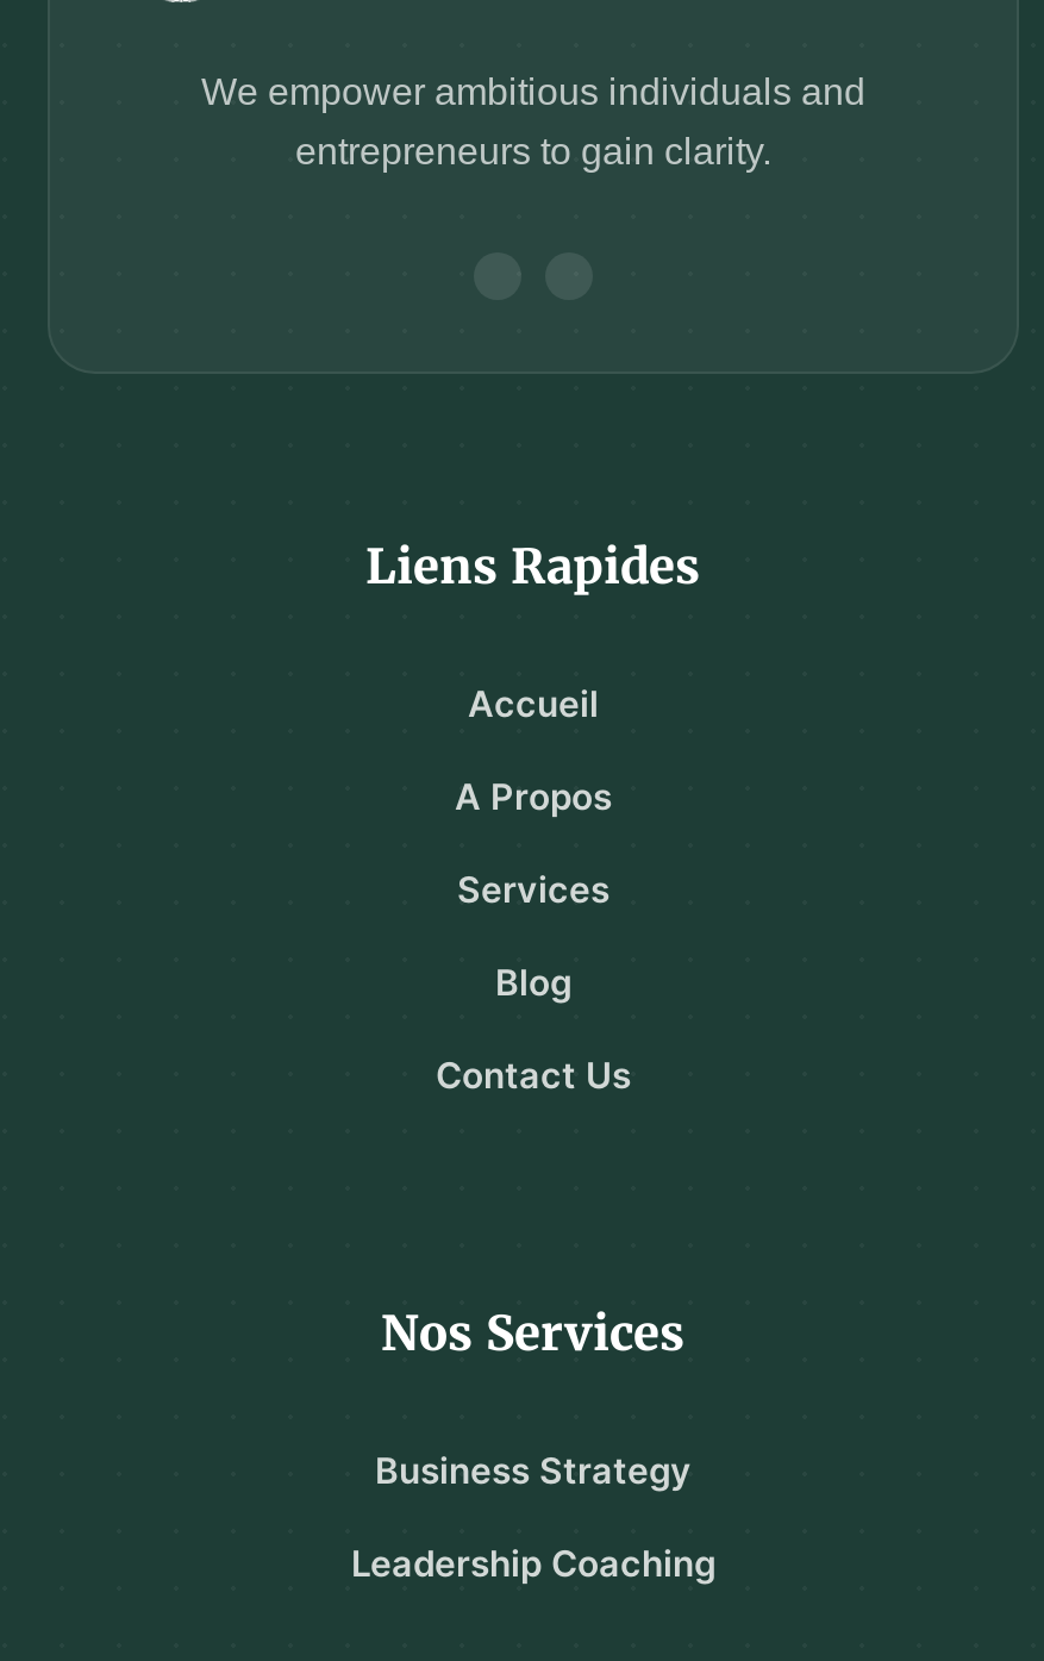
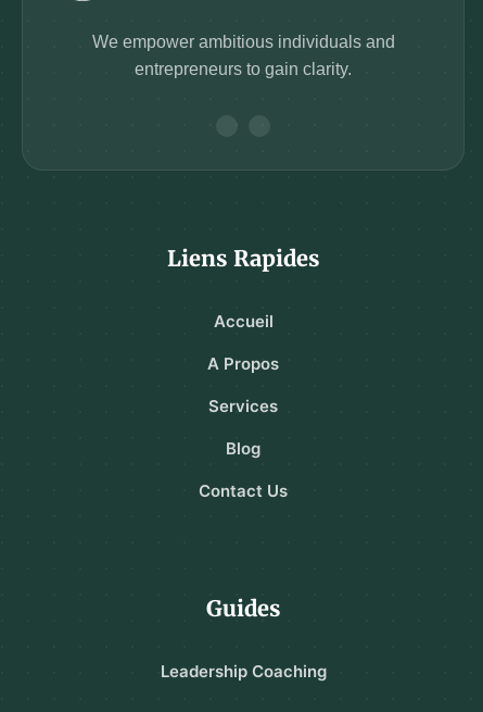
- Nos Services
- Business Strategy
+ Guides
